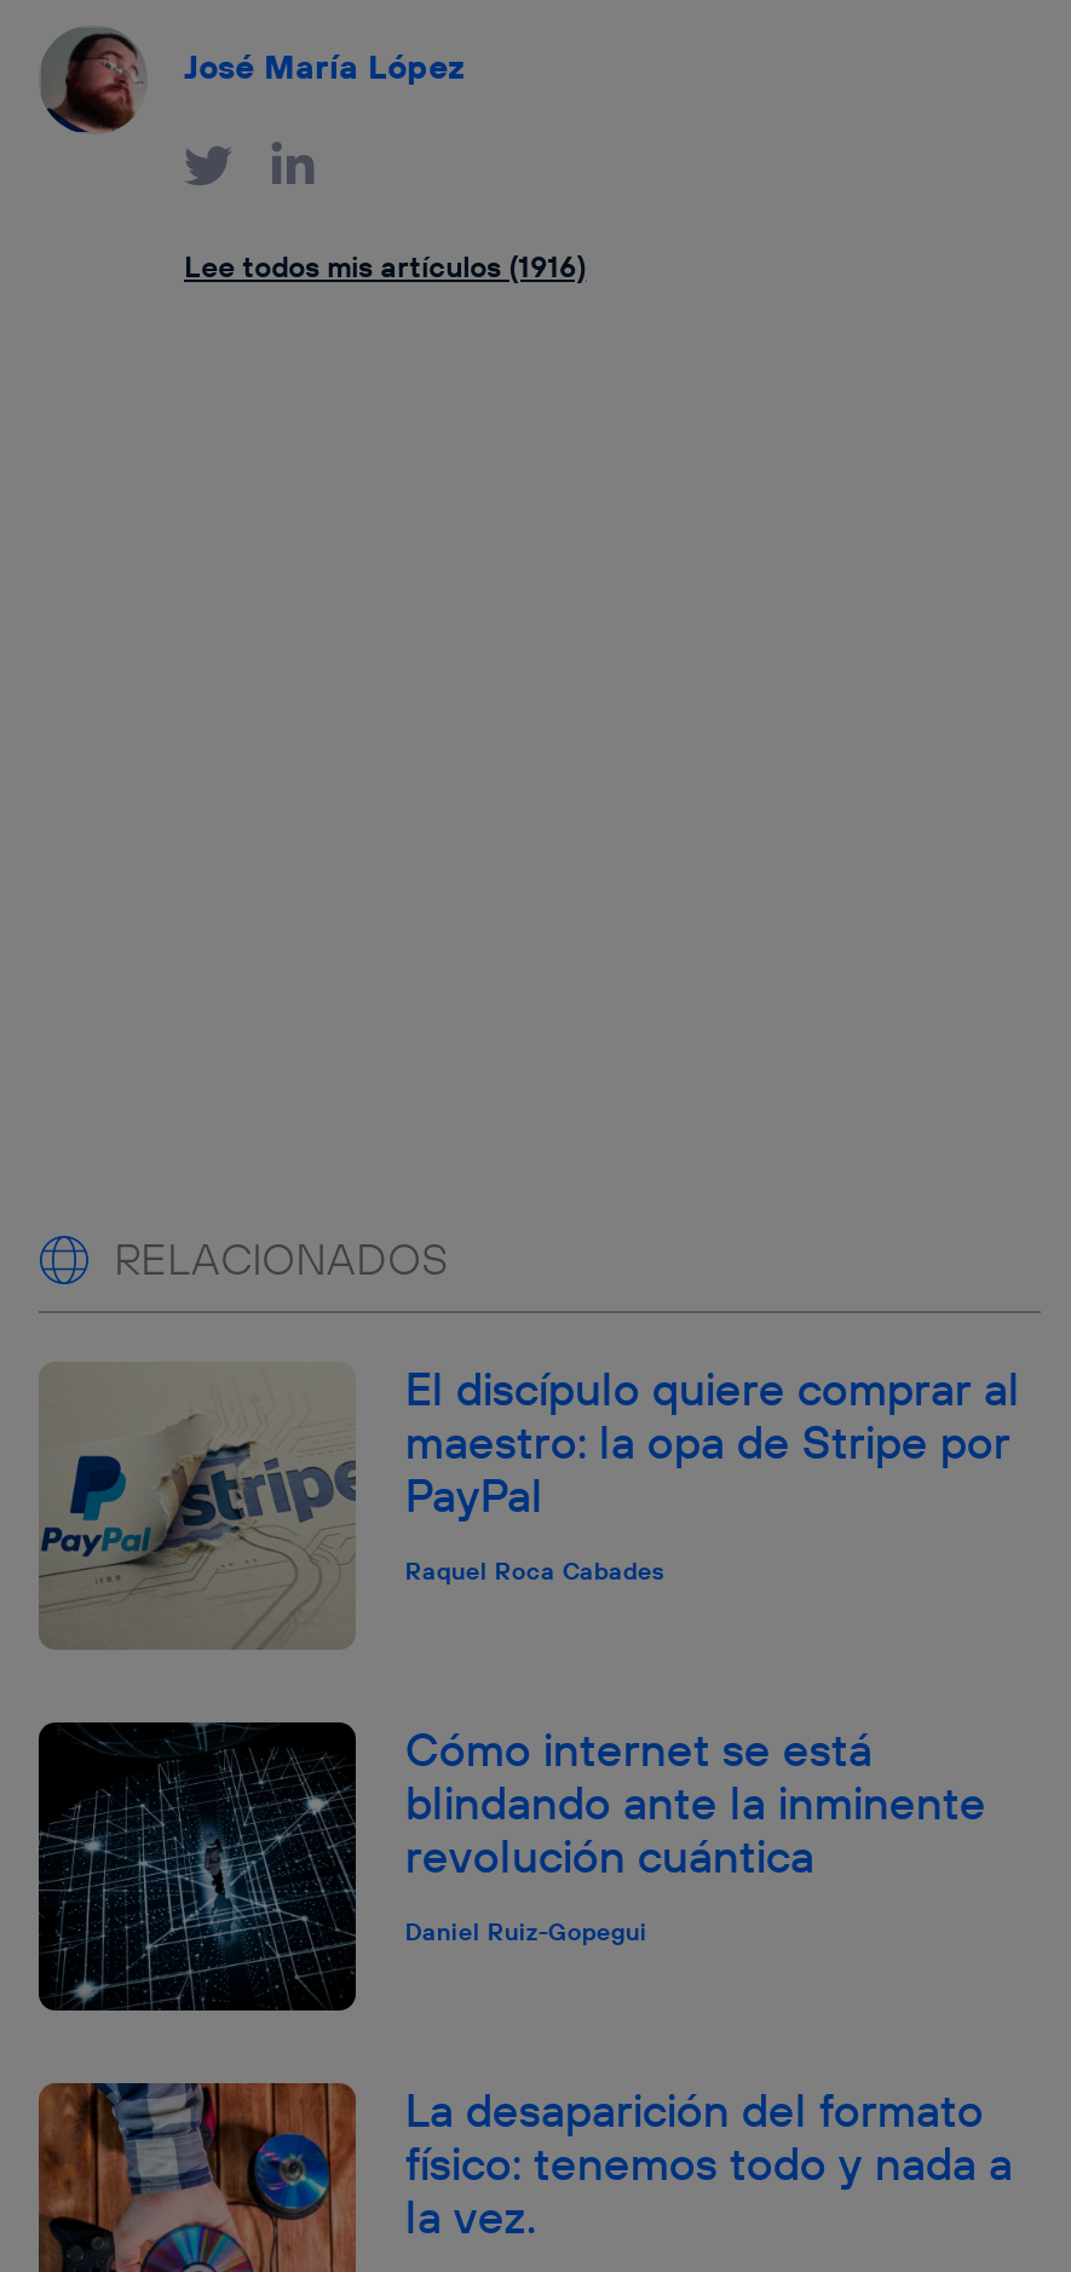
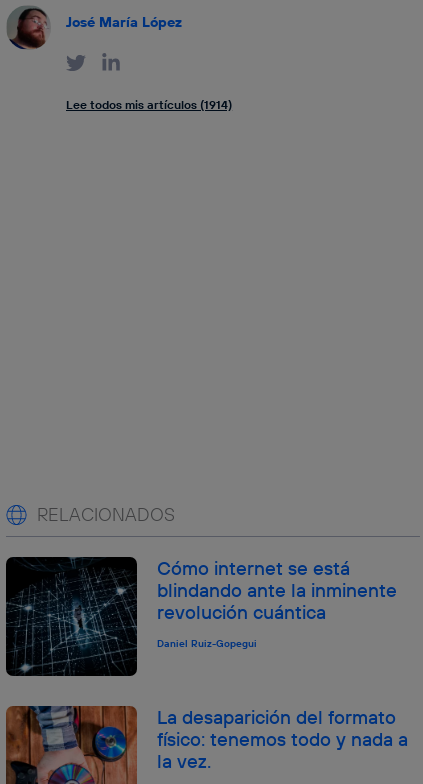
- Lee todos mis artículos (1916)
+ Lee todos mis artículos (1914)

- [image]
- El discípulo quiere comprar al
- maestro: la opa de Stripe por
- PayPal
- Raquel Roca Cabades
